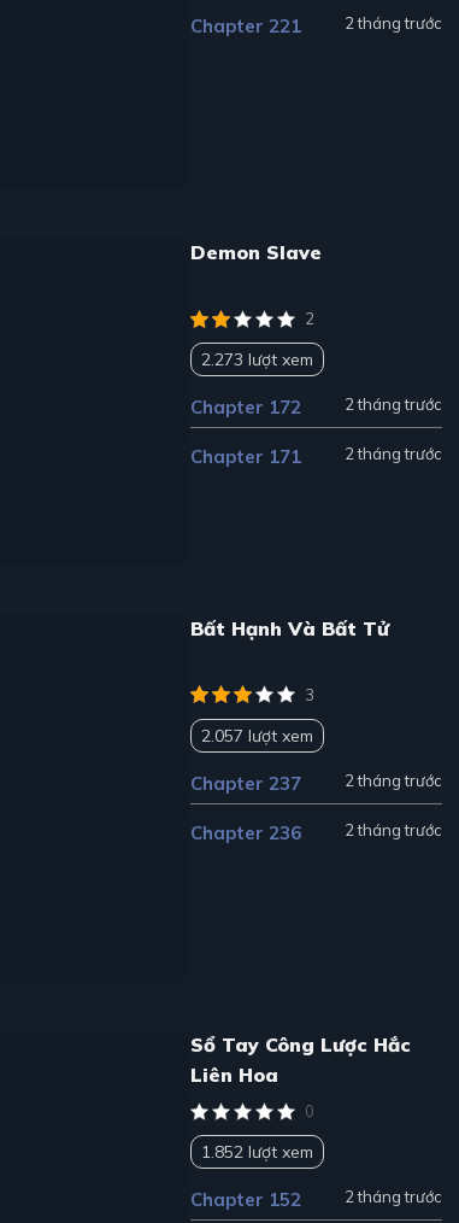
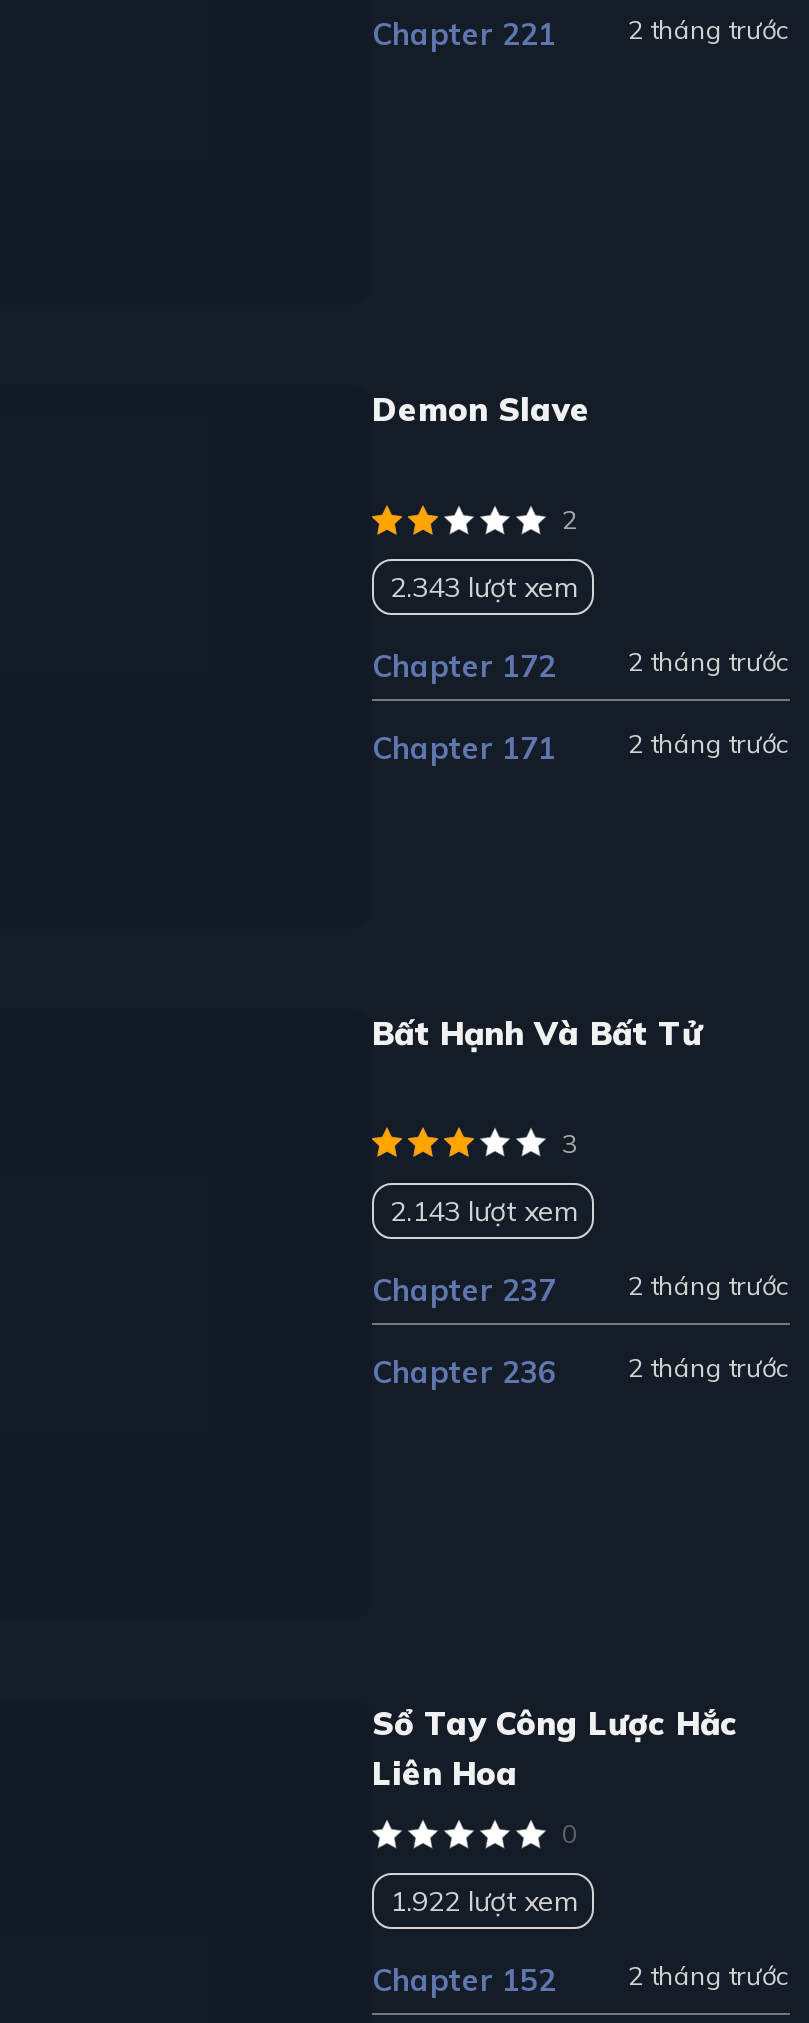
- 2.273 lượt xem
+ 2.343 lượt xem

- 2.057 lượt xem
+ 2.143 lượt xem

- 1.852 lượt xem
+ 1.922 lượt xem
